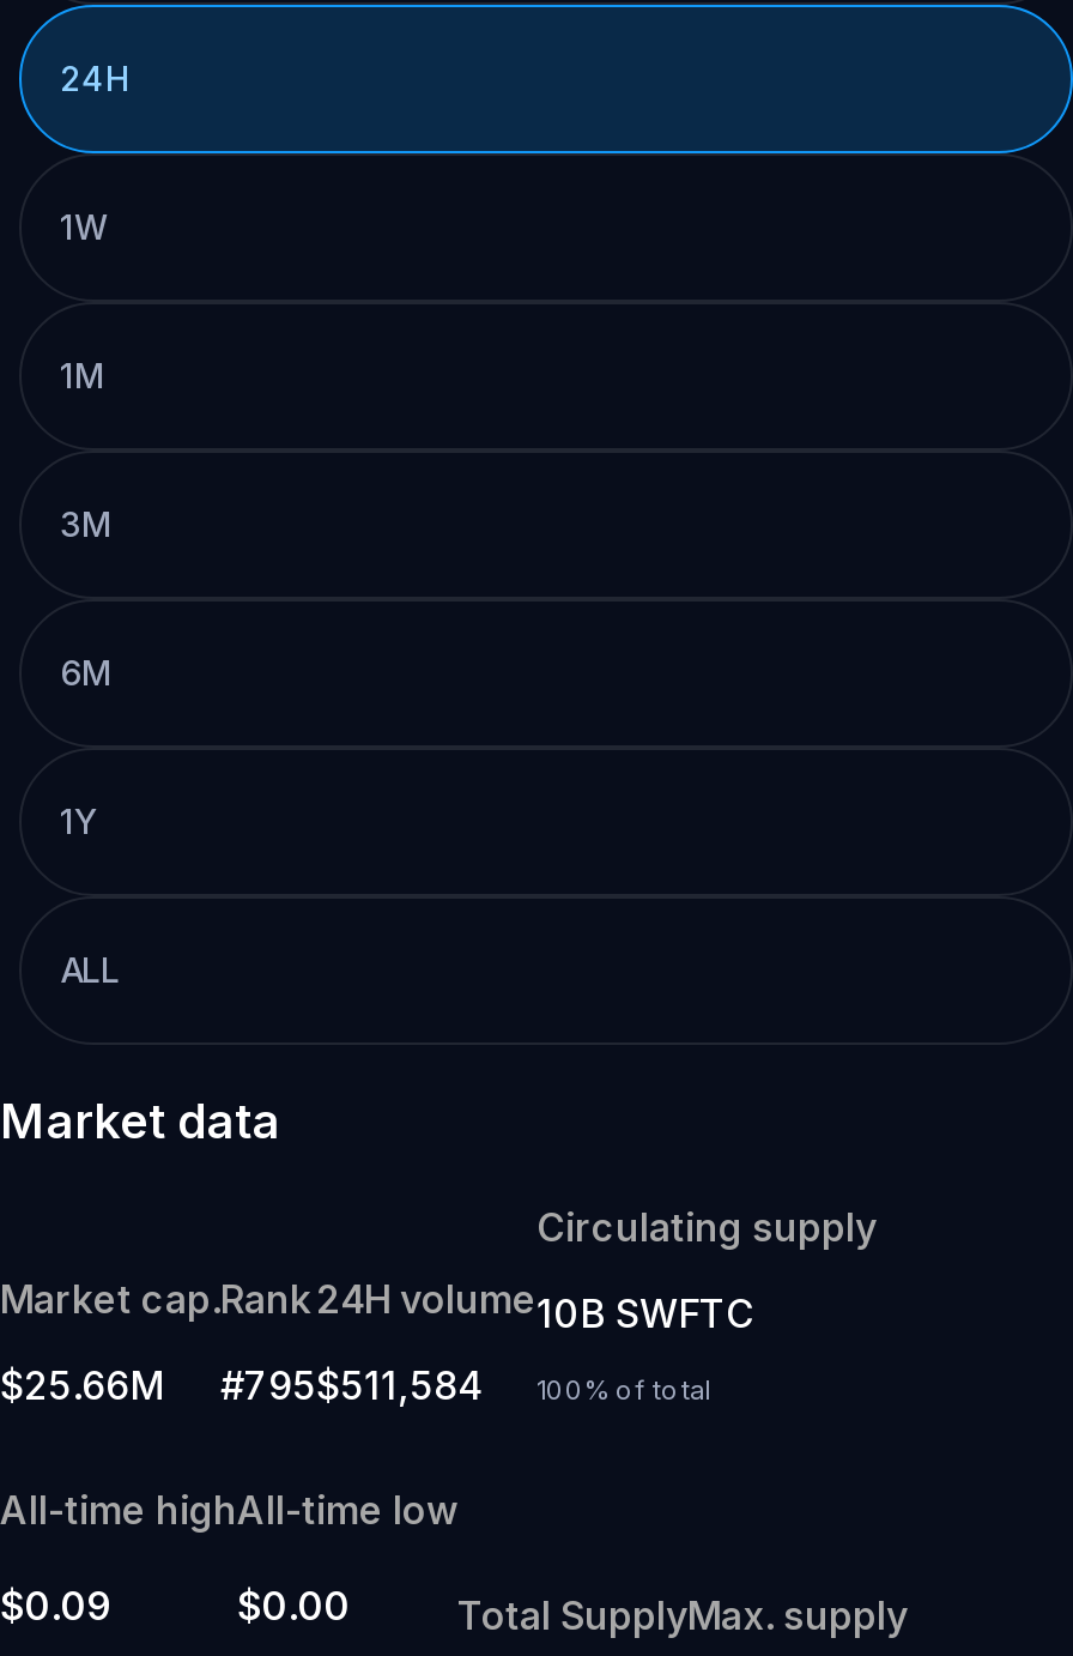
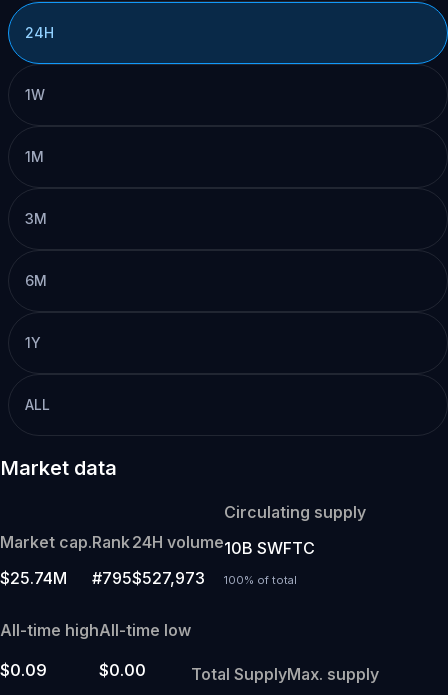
- $25.66M
+ $25.74M

- $511,584
+ $527,973
